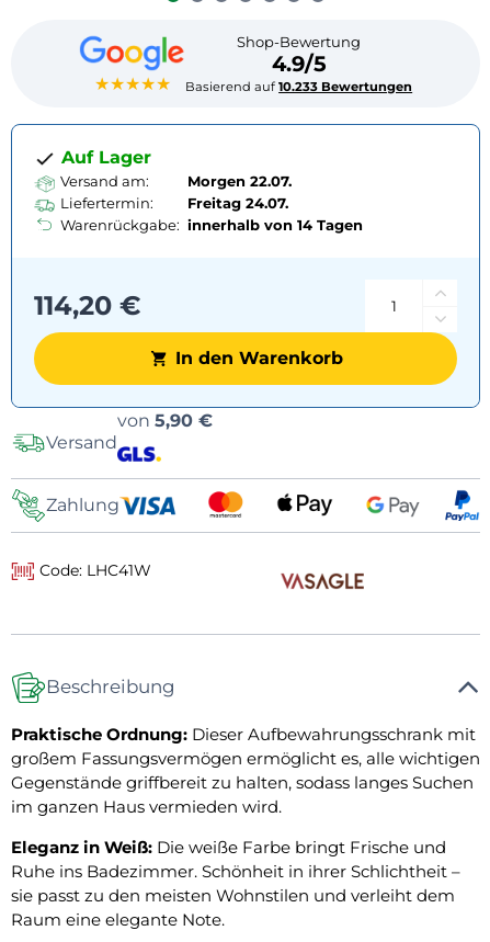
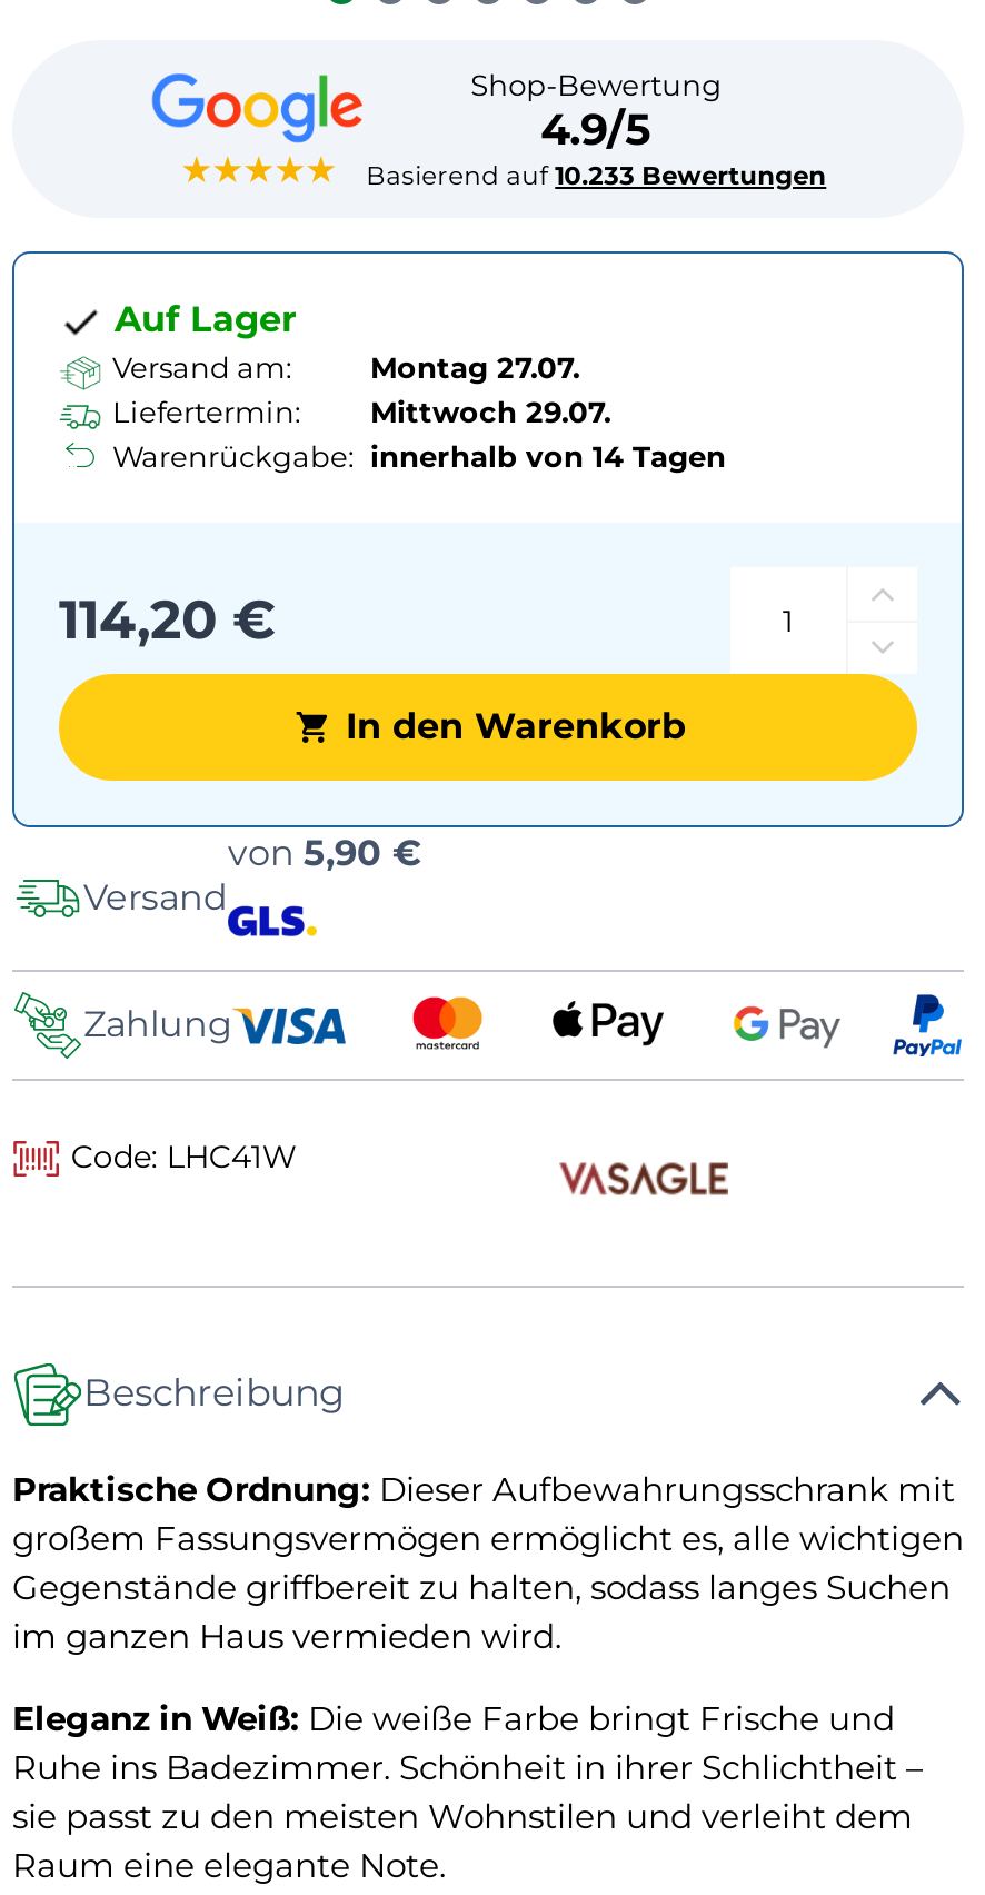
- Morgen 22.07.
+ Montag 27.07.

- Liefertermin: Freitag 24.07.
+ Liefertermin: Mittwoch 29.07.
